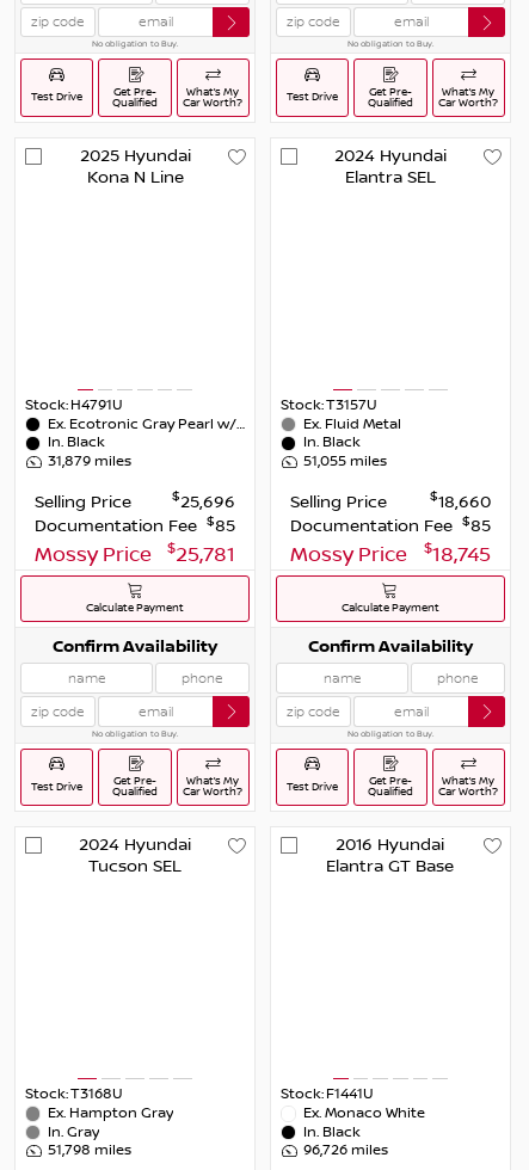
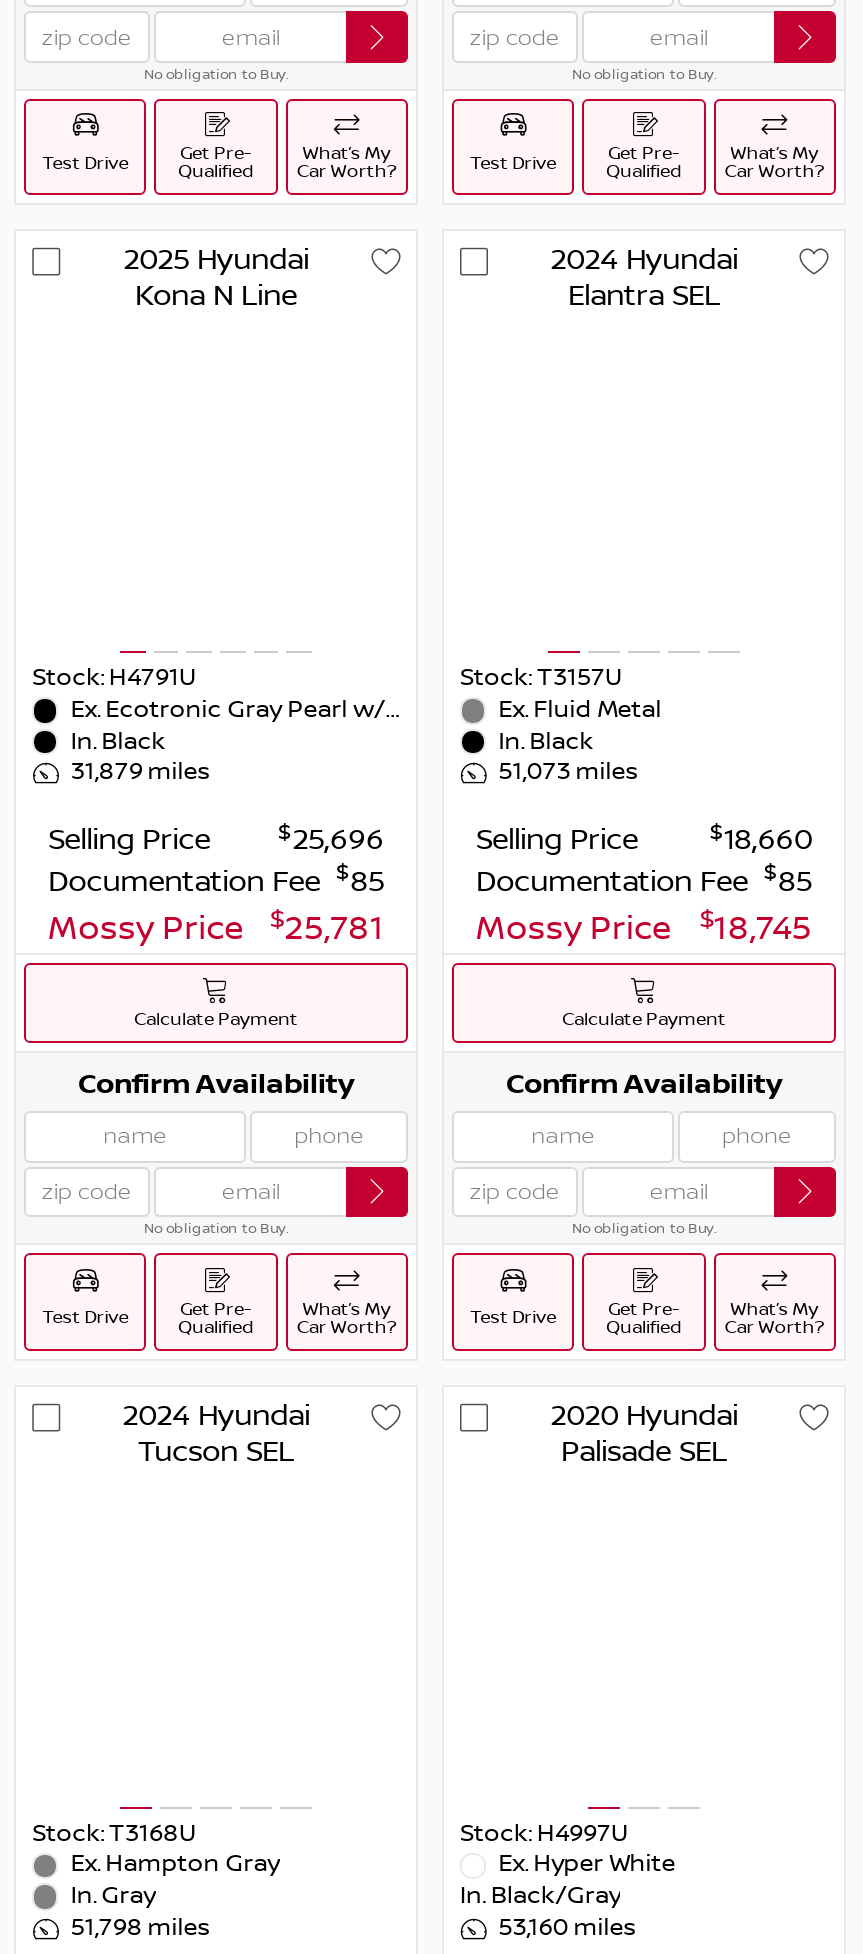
- 51,055 miles
+ 51,073 miles

- 2016 Hyundai
- Elantra GT Base
+ 2020 Hyundai
+ Palisade SEL

- Stock: F1441U
- Ex. Monaco White
- In. Black
- 96,726 miles
+ Stock: H4997U
+ Ex. Hyper White
+ In. Black/Gray
+ 53,160 miles
